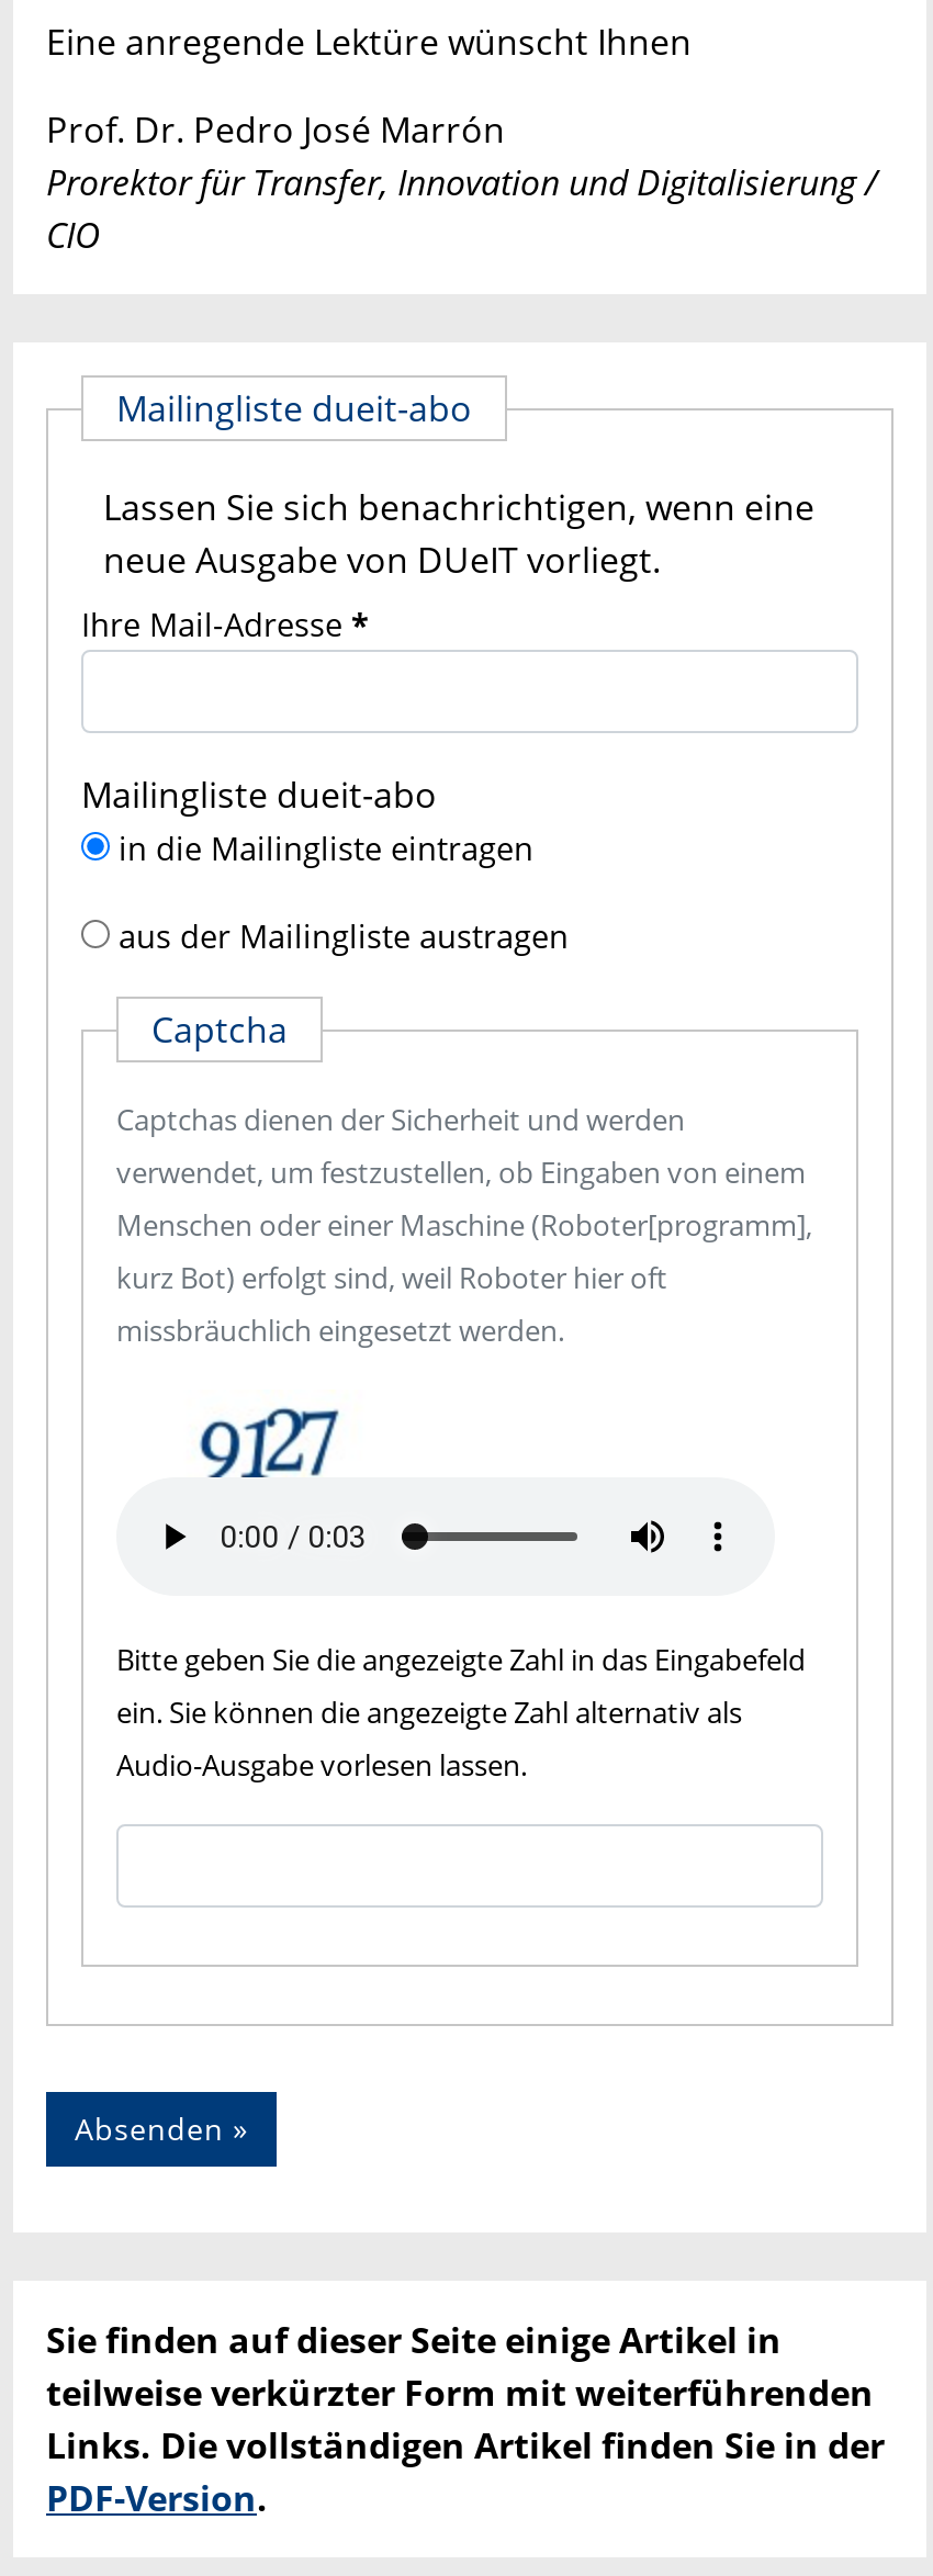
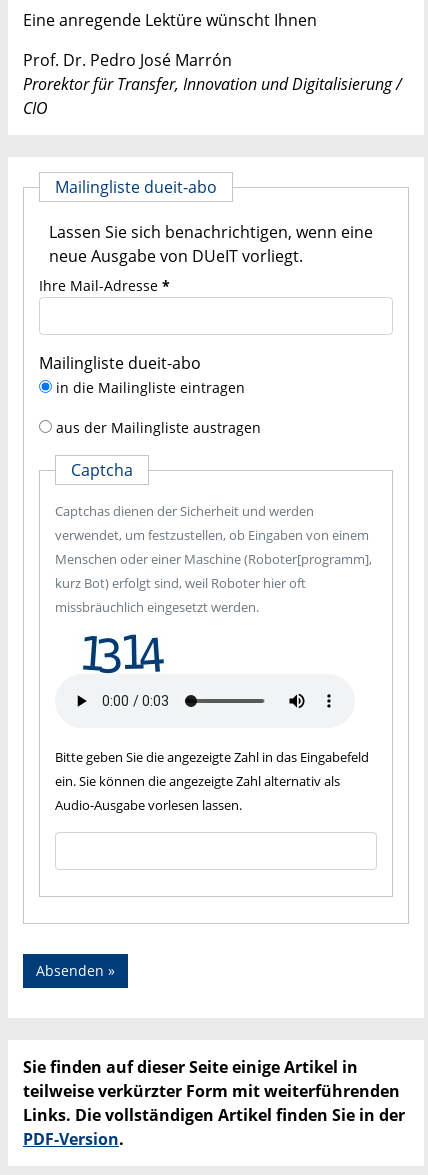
- [image]
+ [image]
